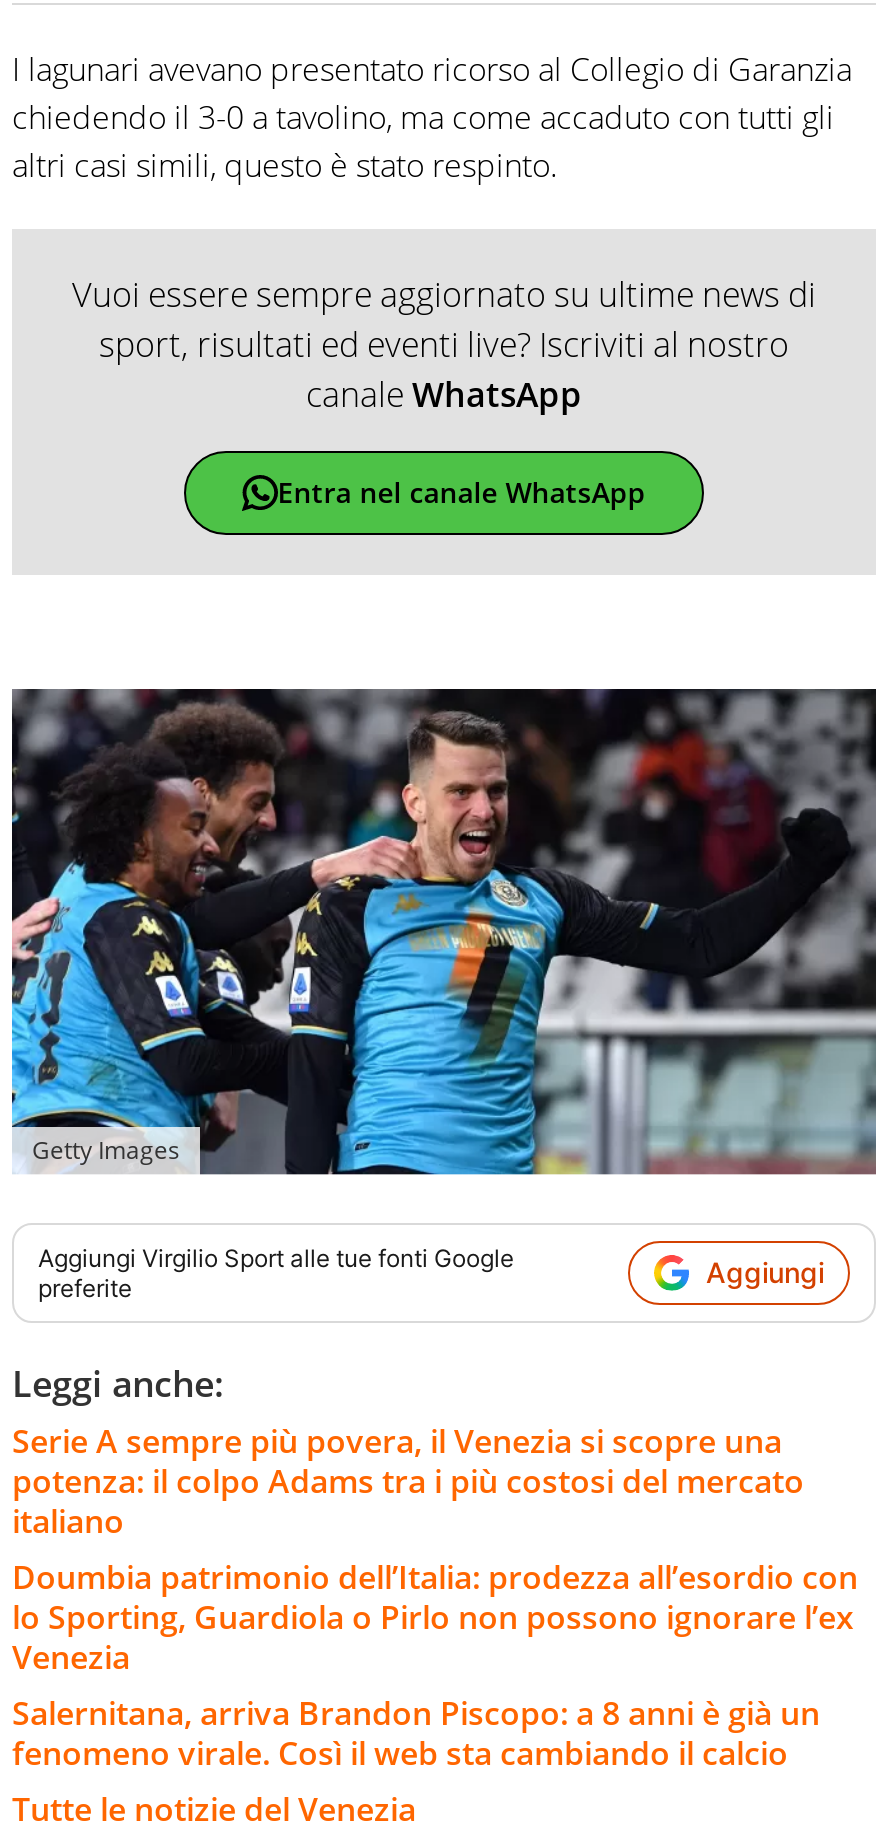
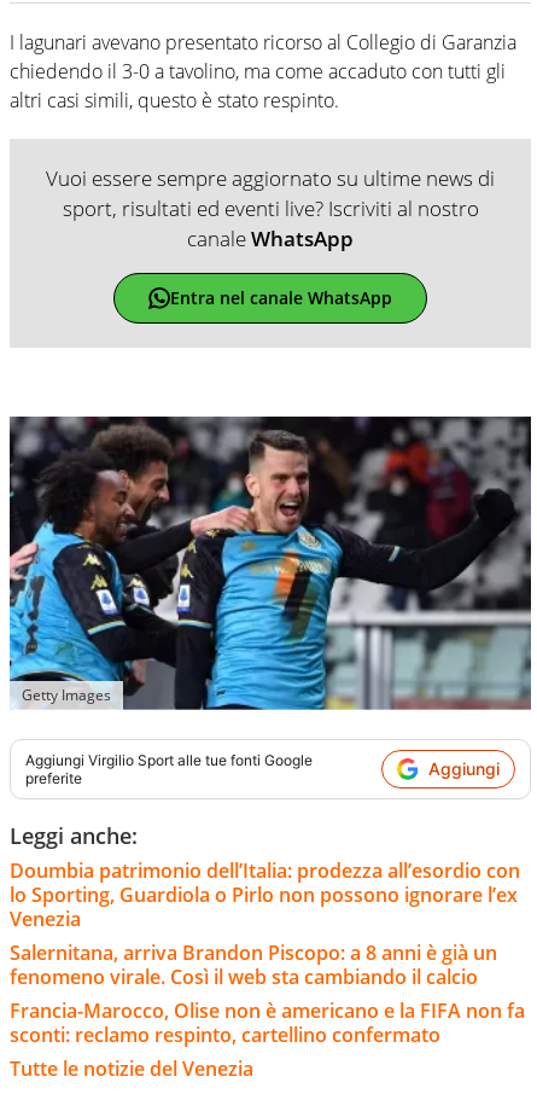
- Serie A sempre più povera, il Venezia si scopre una
- potenza: il colpo Adams tra i più costosi del mercato
- italiano

moved up: Doumbia patrimonio dell’Italia: prodezza all’esordio con | lo Sporting, Guardiola o Pirlo non possono ignorare l’ex | Venezia | Salernitana, arriva Brandon Piscopo: a 8 anni è già un | fenomeno virale. Così il web sta cambiando il calcio

+ Francia-Marocco, Olise non è americano e la FIFA non fa
+ sconti: reclamo respinto, cartellino confermato
